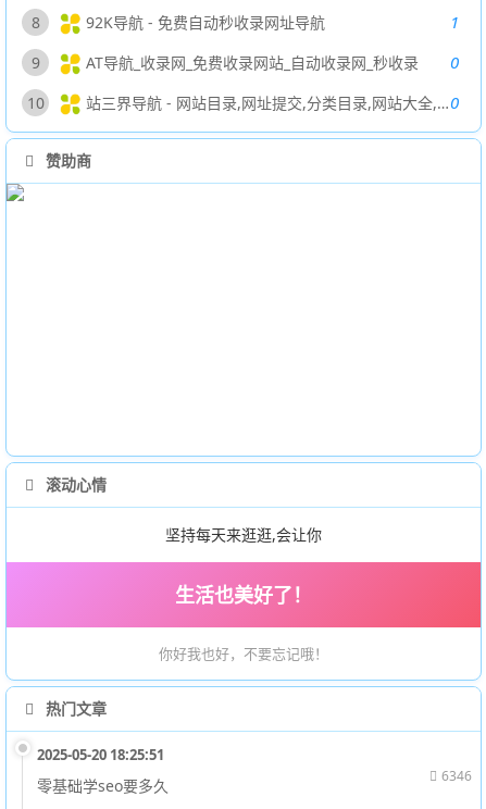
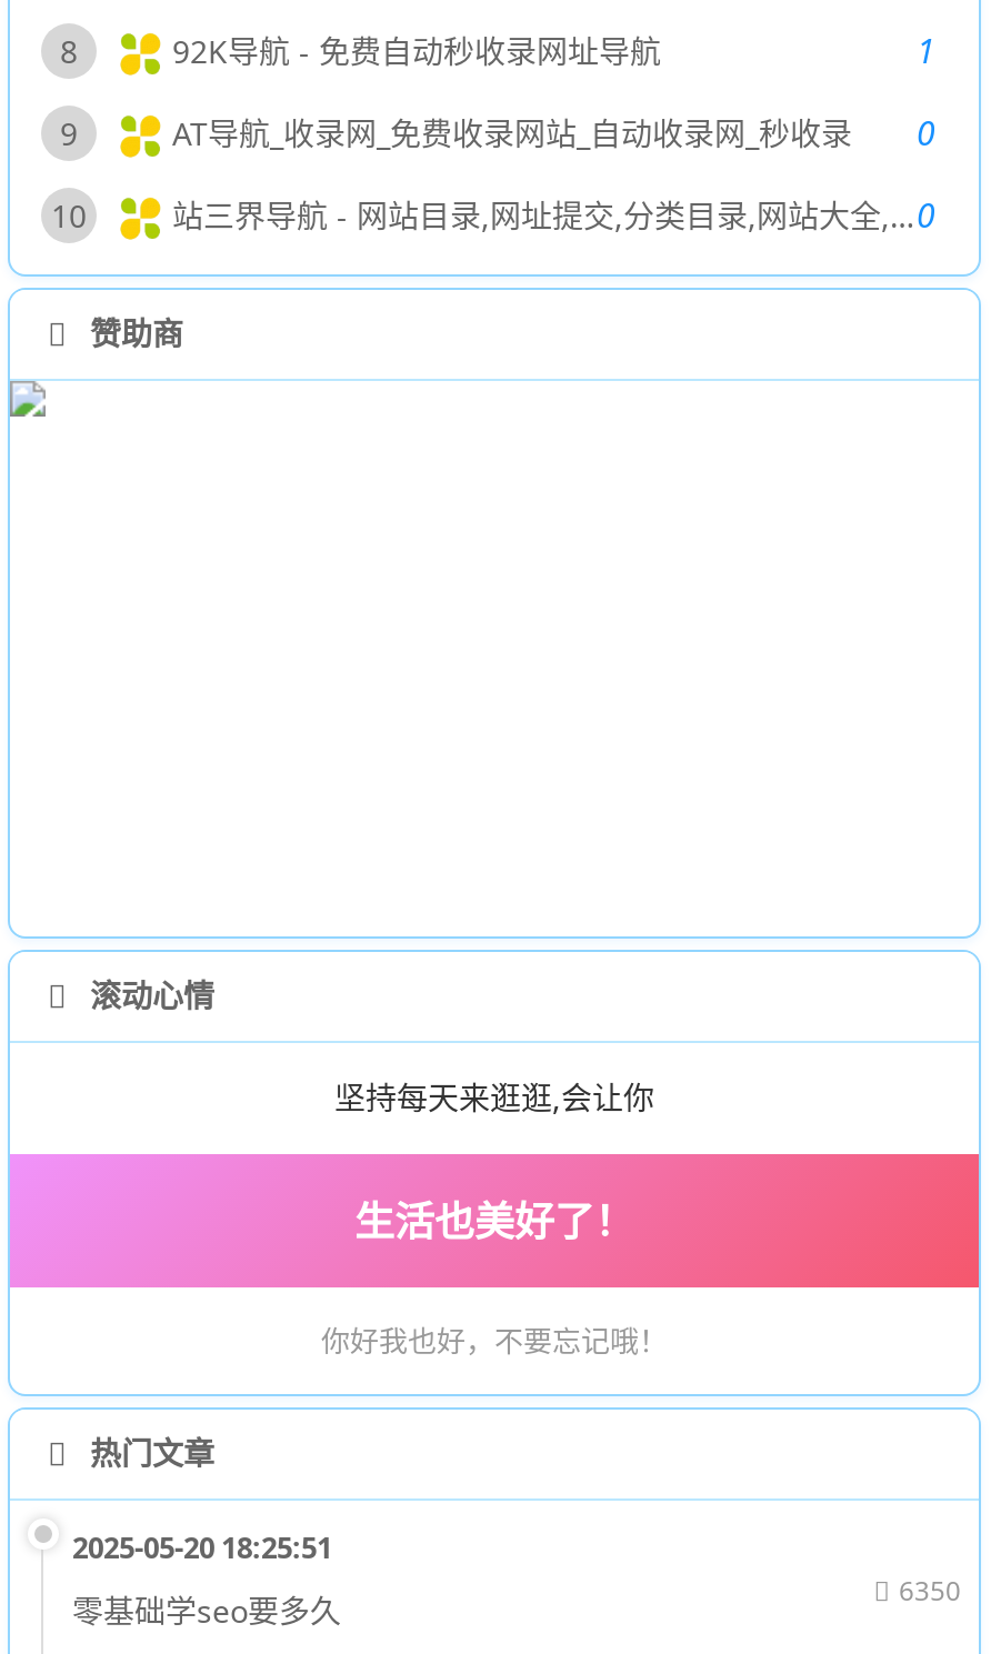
- 6346
+ 6350
